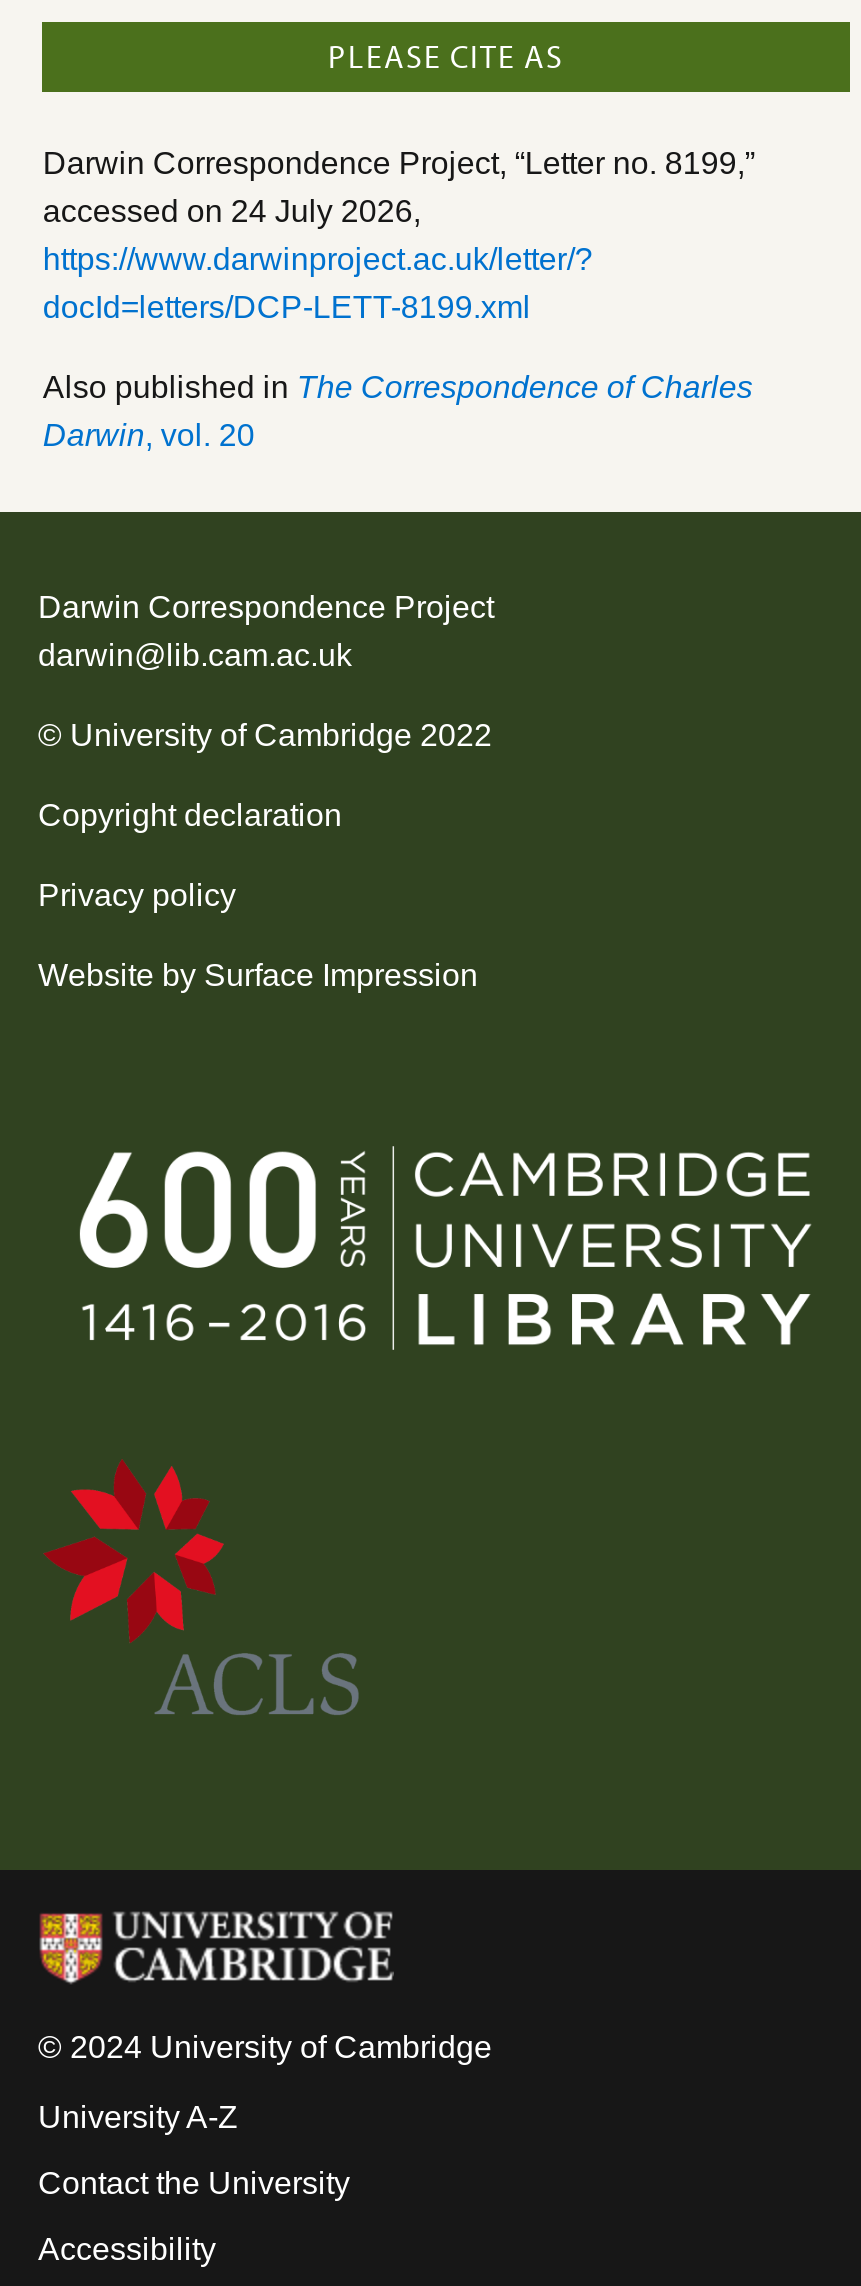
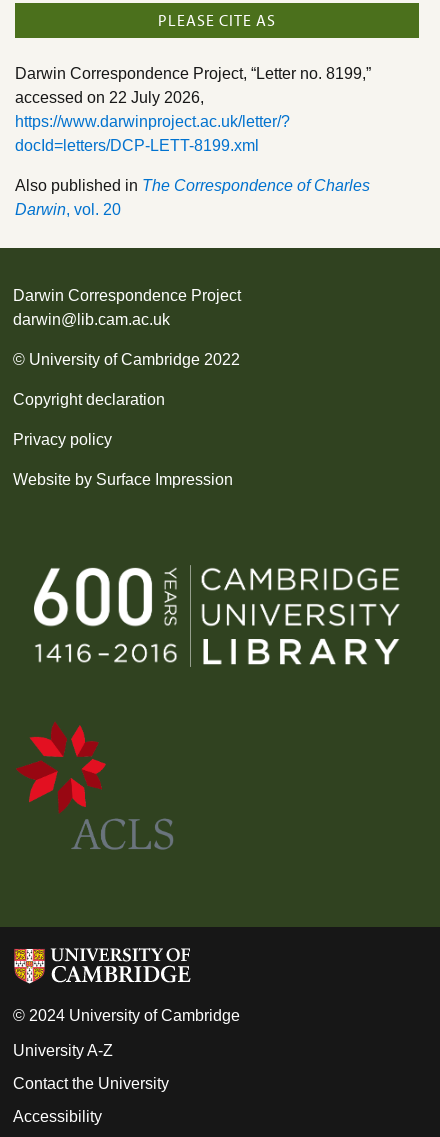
- accessed on 24 July 2026,
+ accessed on 22 July 2026,
